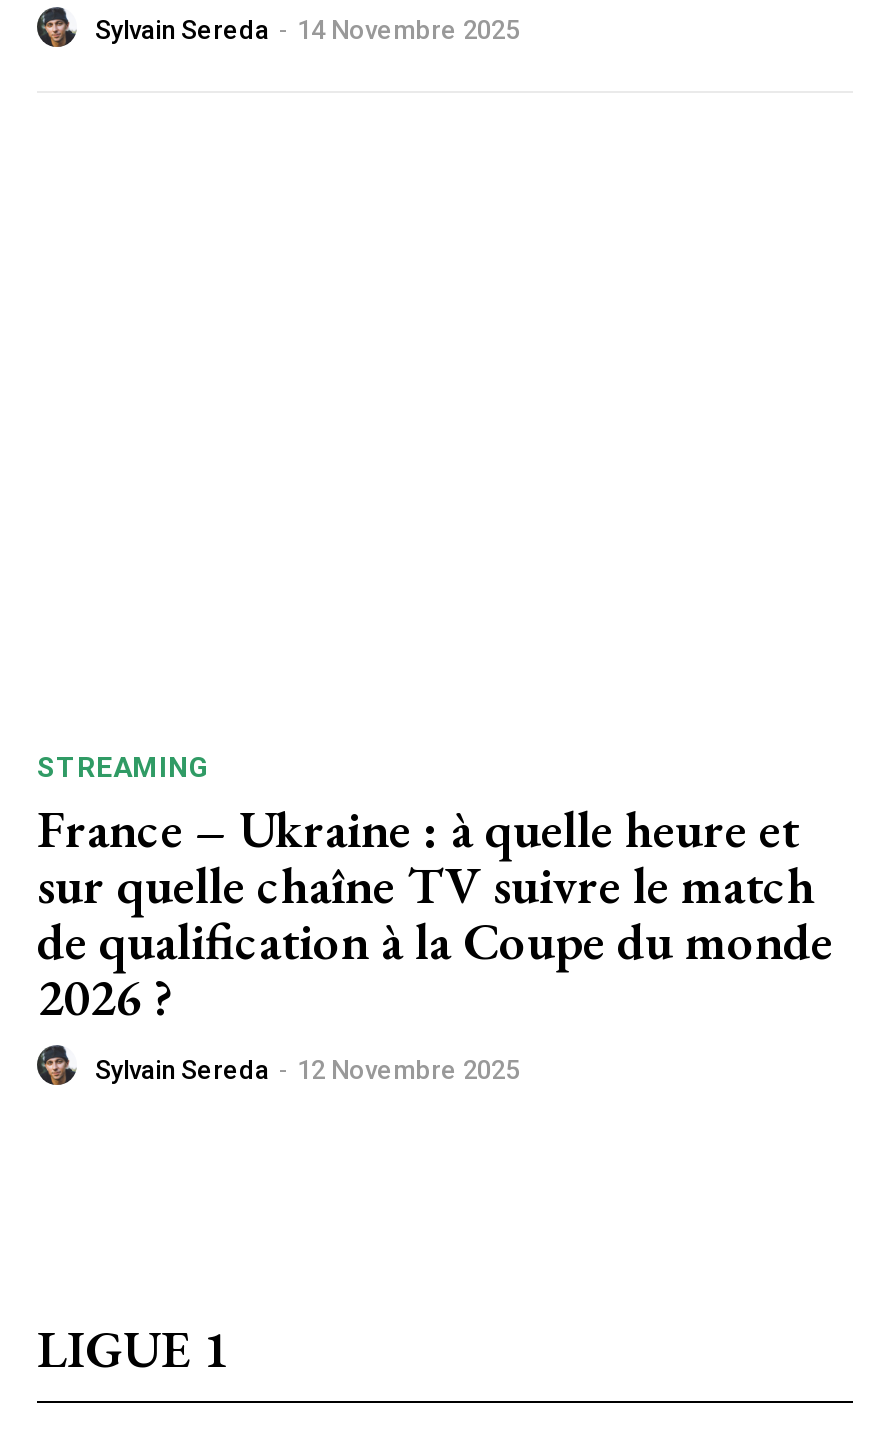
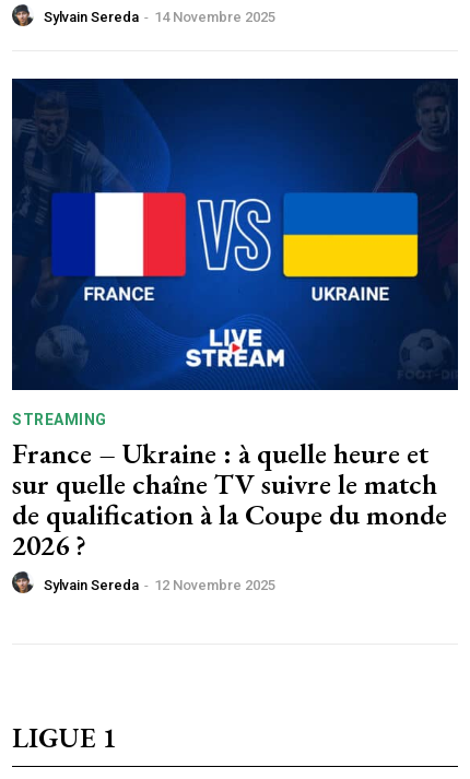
+ [image]
